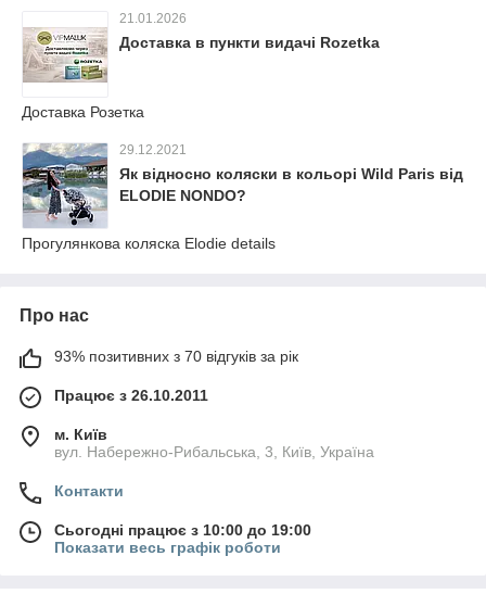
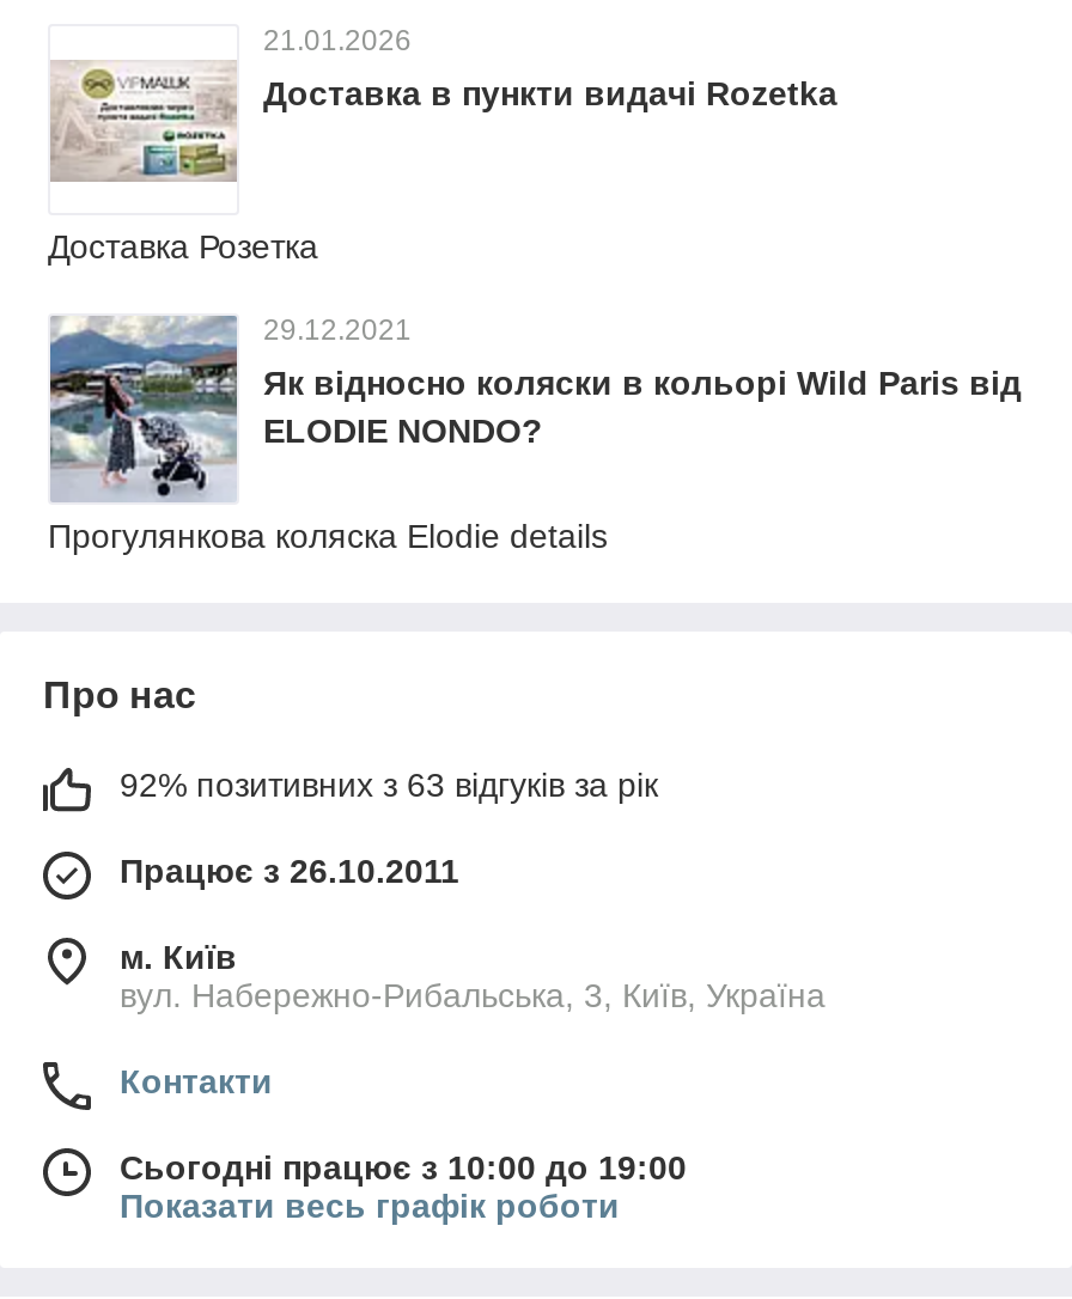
- 93% позитивних з 70 відгуків за рік
+ 92% позитивних з 63 відгуків за рік
